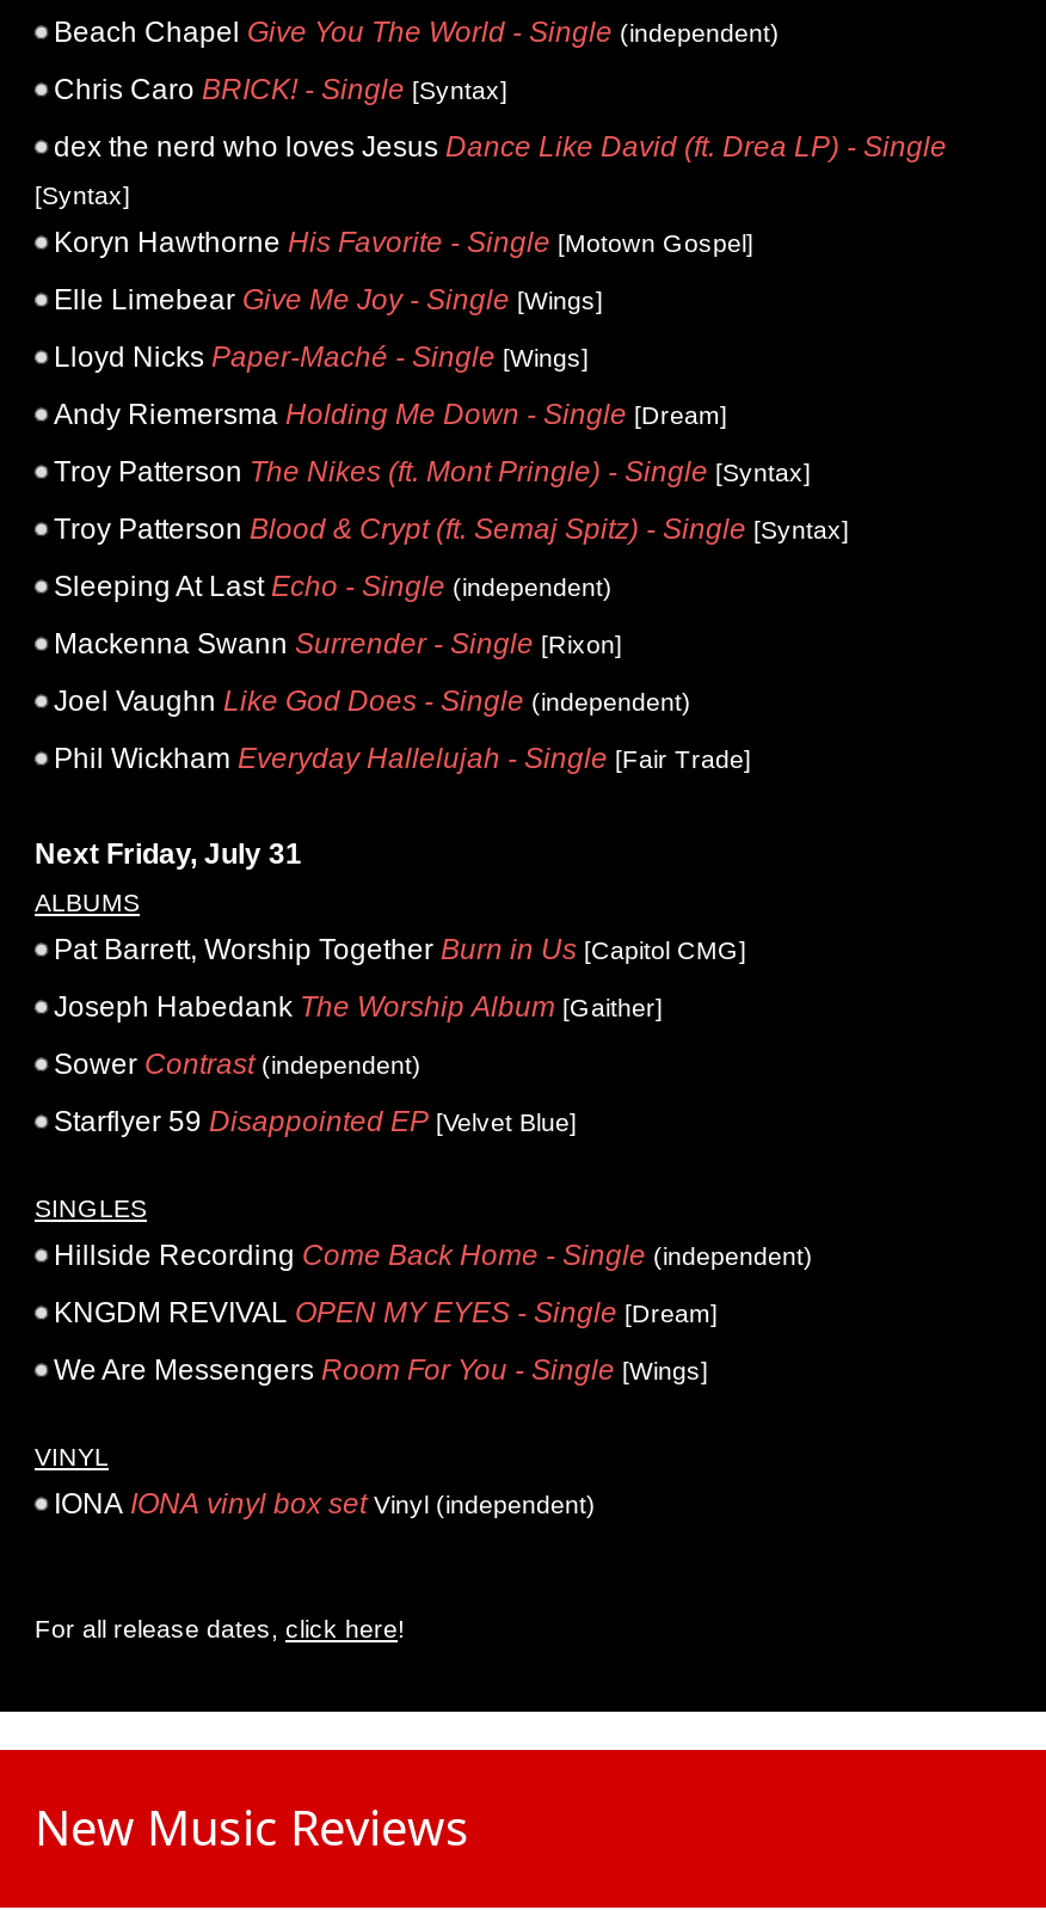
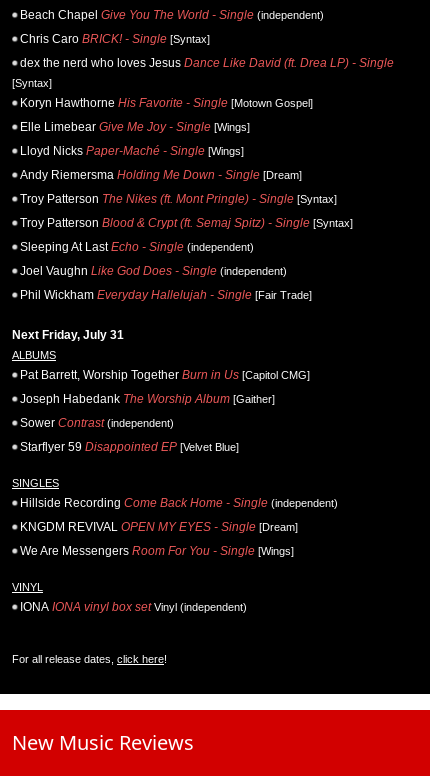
- Mackenna Swann Surrender - Single [Rixon]
